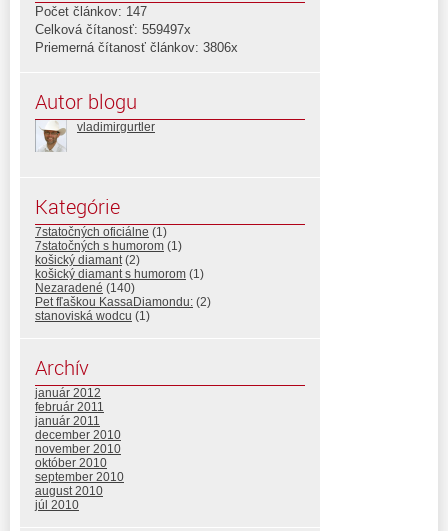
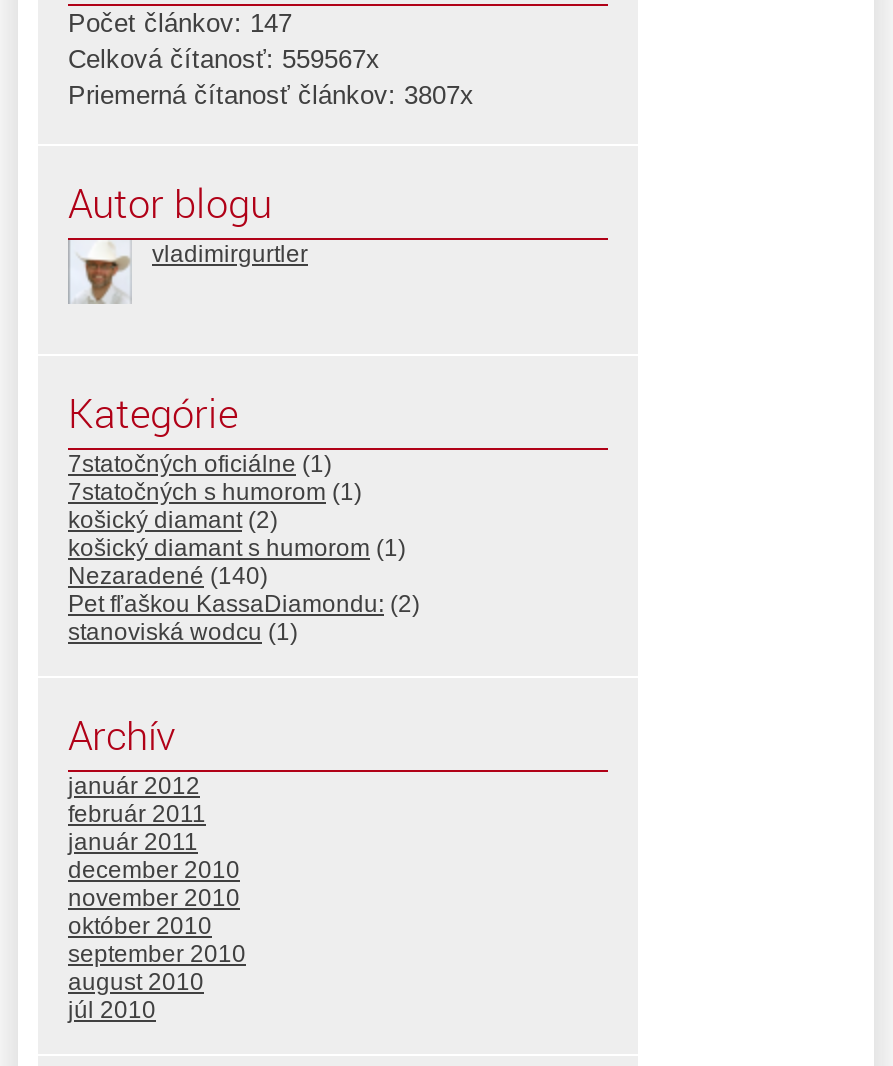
- Celková čítanosť: 559497x
+ Celková čítanosť: 559567x

- Priemerná čítanosť článkov: 3806x
+ Priemerná čítanosť článkov: 3807x
